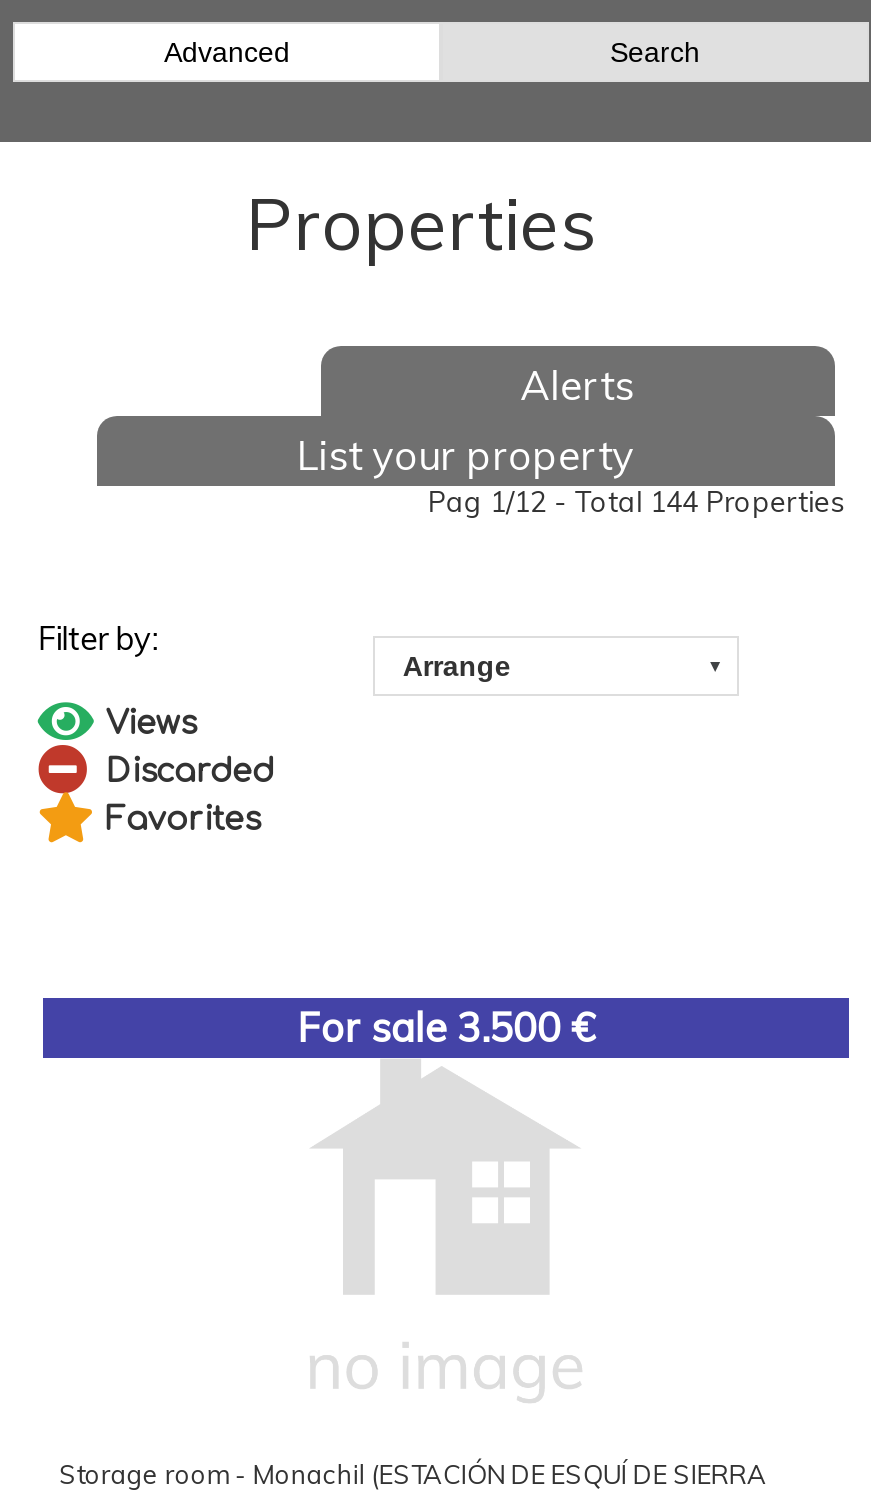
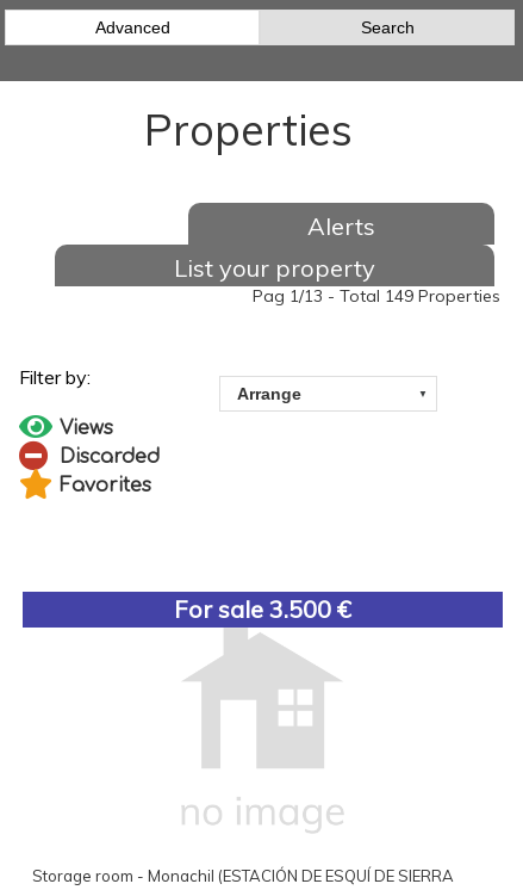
- Pag 1/12 - Total 144 Properties
+ Pag 1/13 - Total 149 Properties
